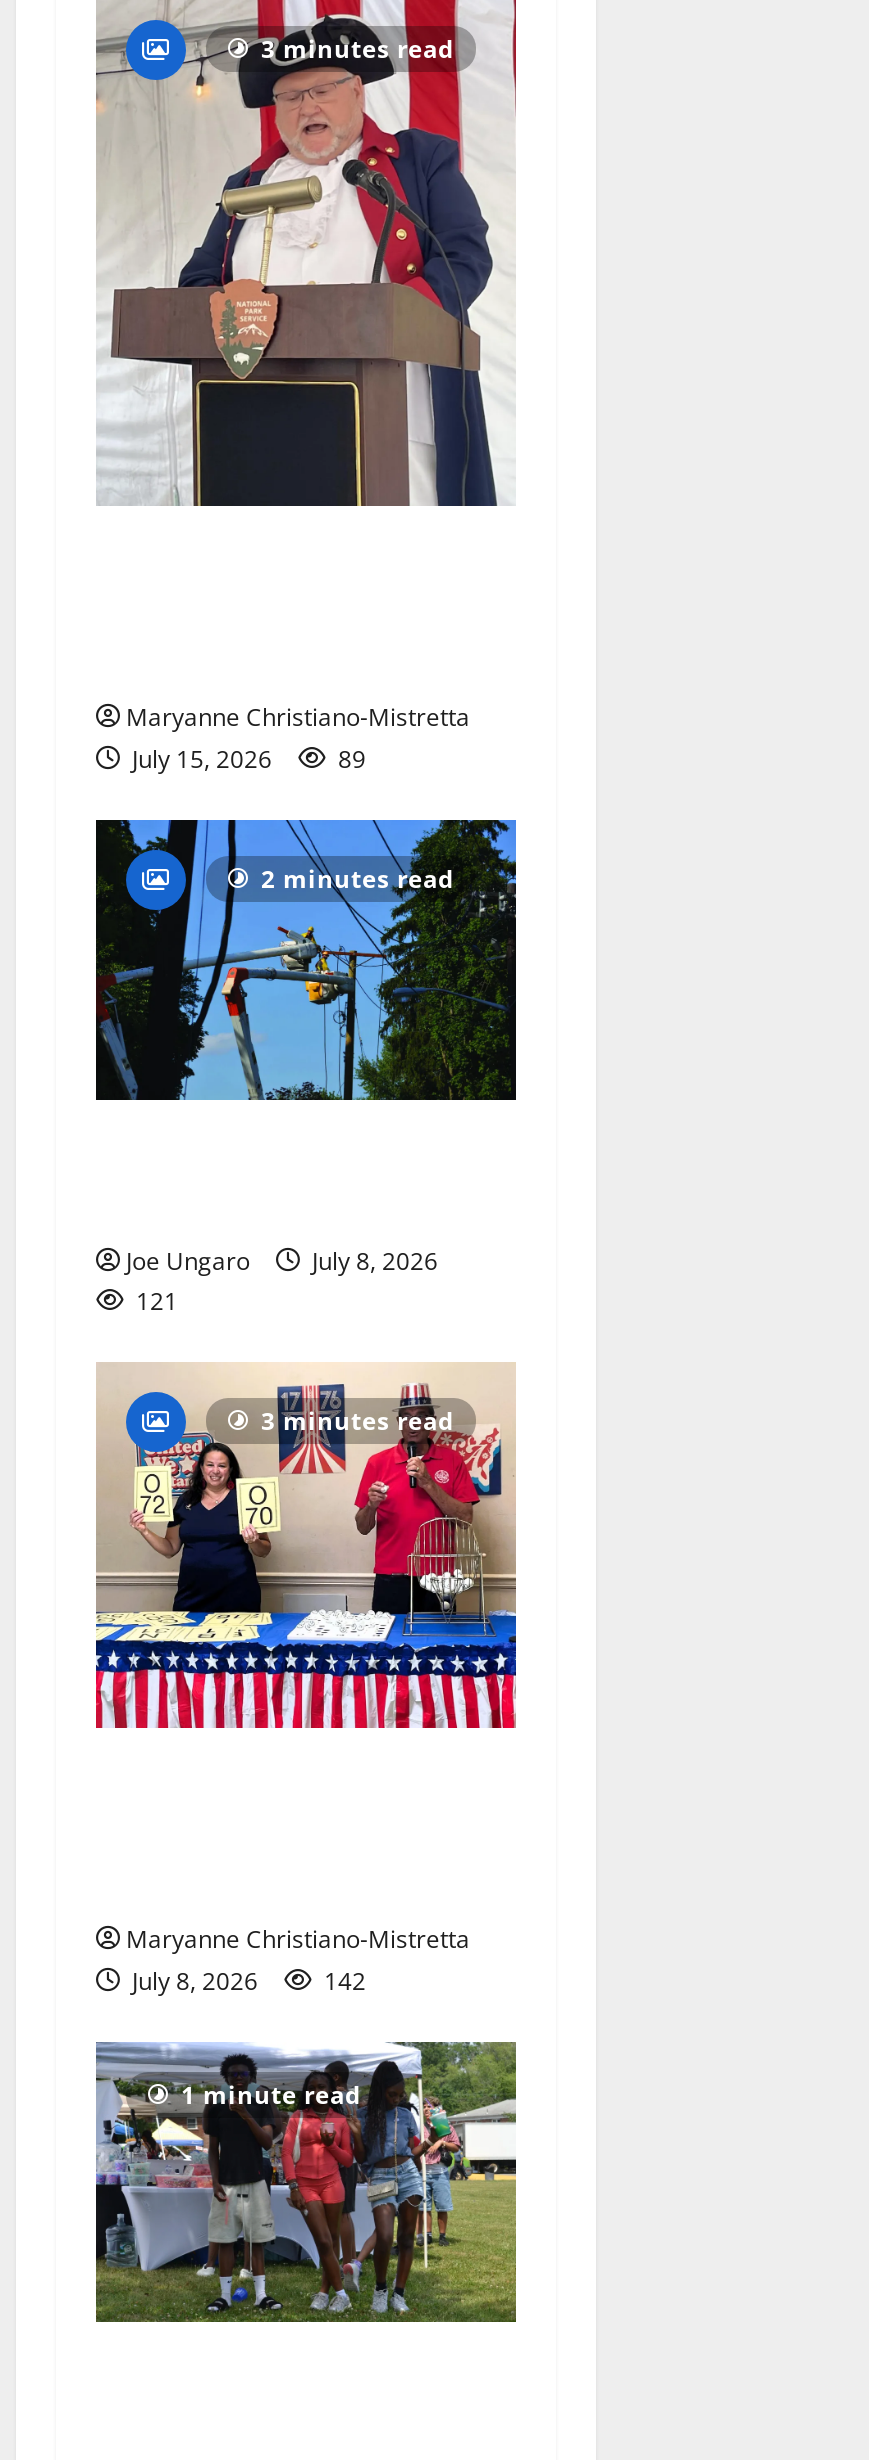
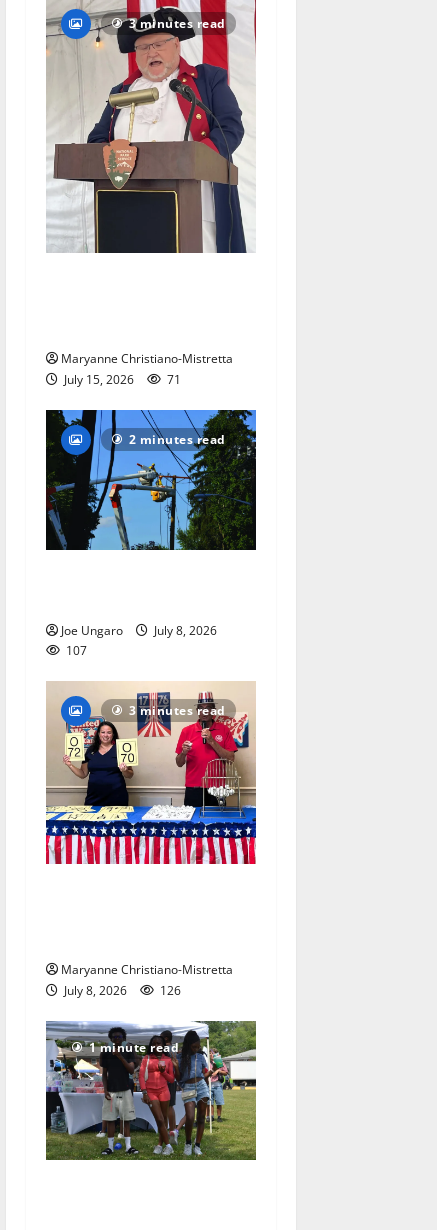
- July 15, 2026 89
+ July 15, 2026 71

- 121
+ 107

- July 8, 2026 142
+ July 8, 2026 126
